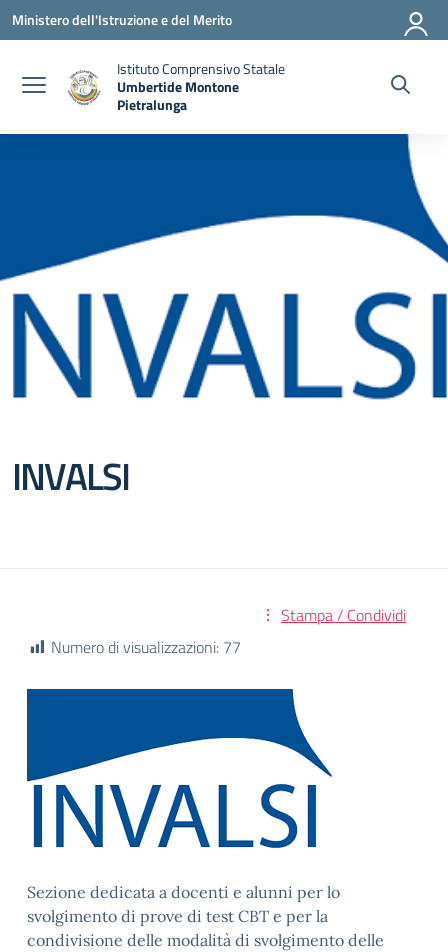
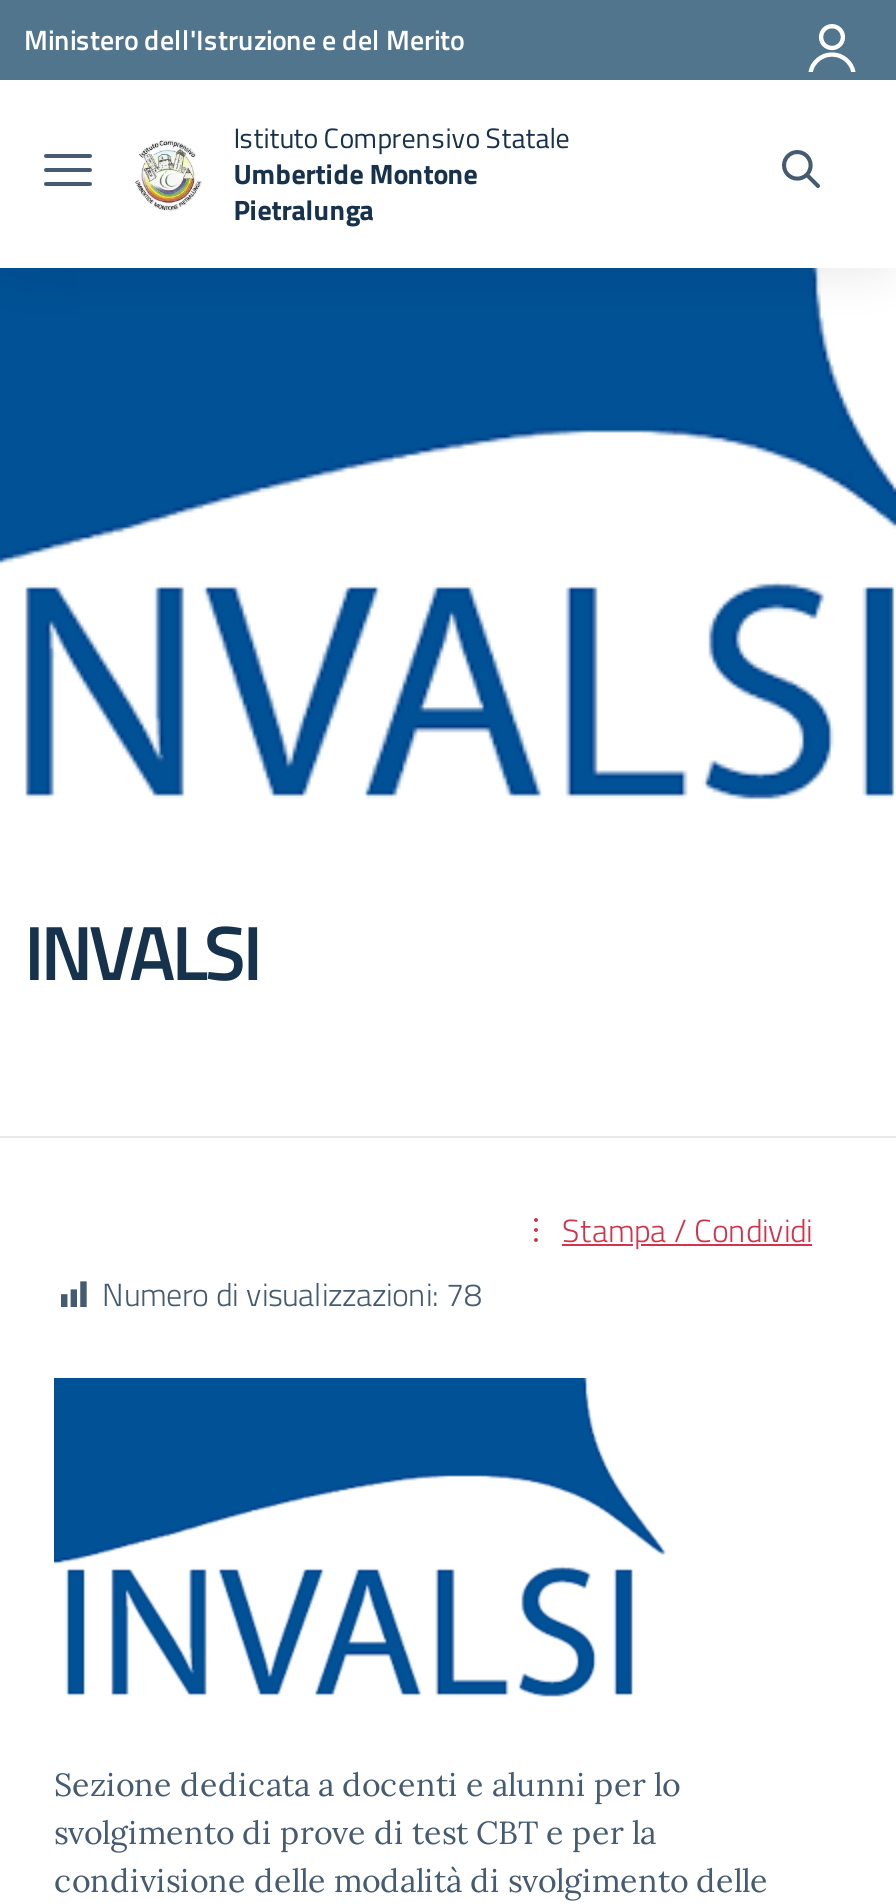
- Numero di visualizzazioni: 77
+ Numero di visualizzazioni: 78
